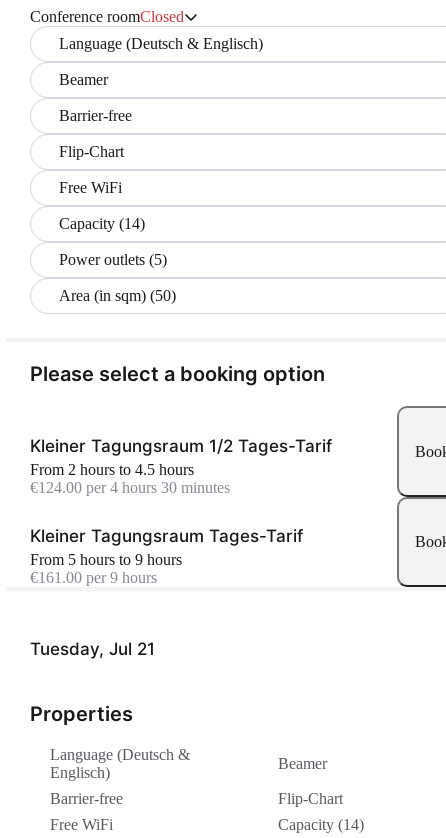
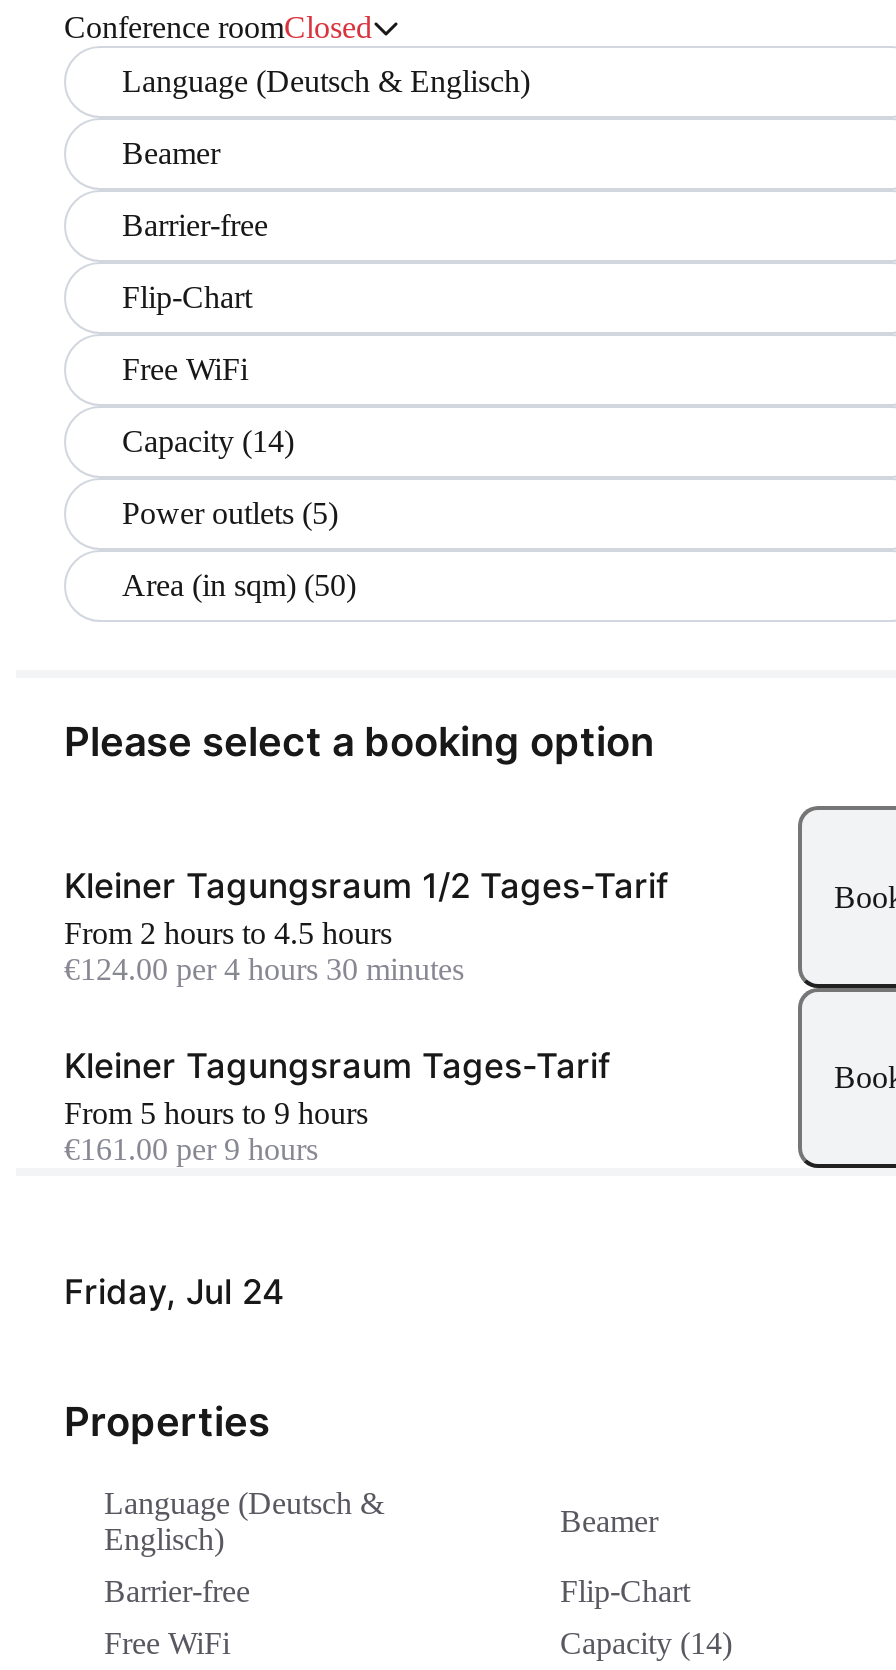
- Tuesday, Jul 21
+ Friday, Jul 24
